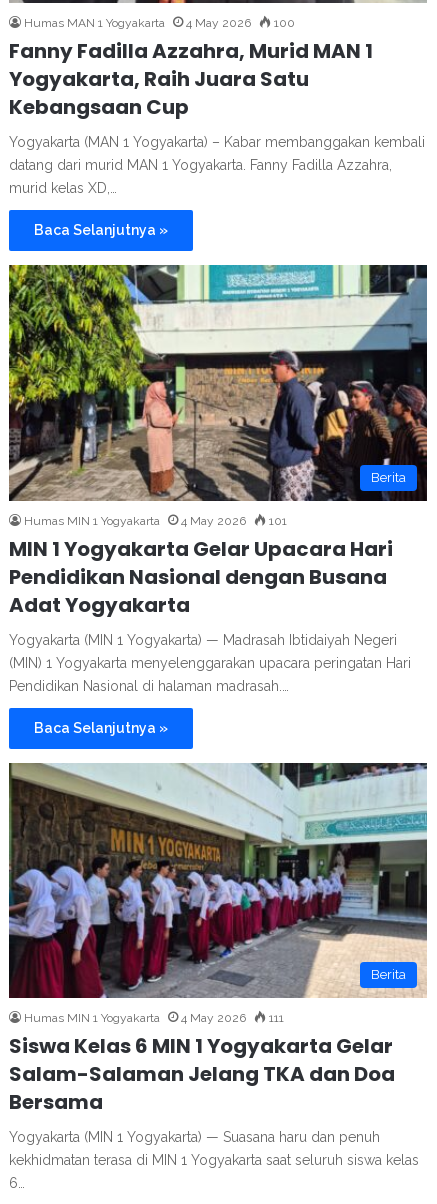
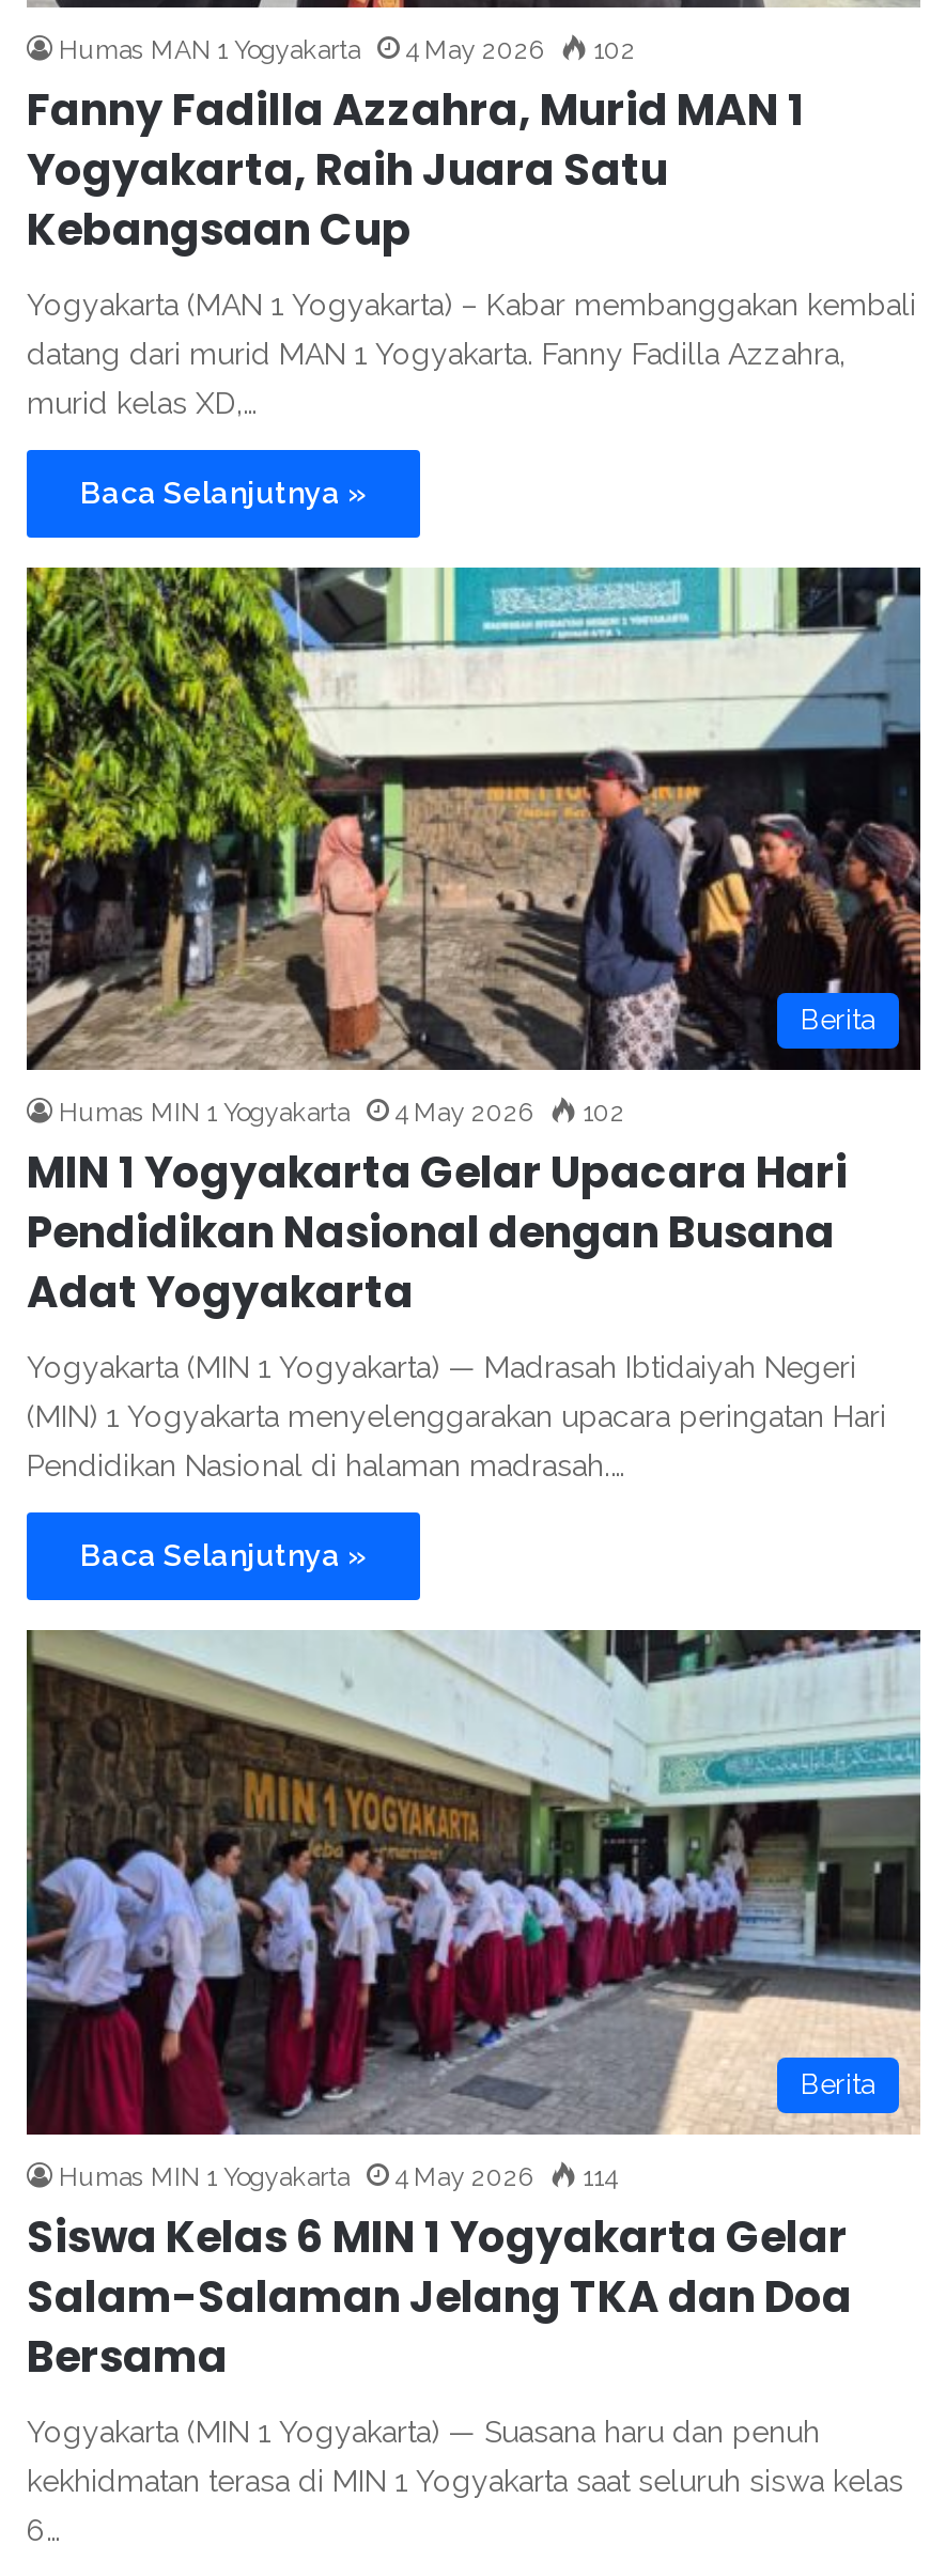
- Humas MAN 1 Yogyakarta 4 May 2026 100
+ Humas MAN 1 Yogyakarta 4 May 2026 102

- Humas MIN 1 Yogyakarta 4 May 2026 101
+ Humas MIN 1 Yogyakarta 4 May 2026 102

- Humas MIN 1 Yogyakarta 4 May 2026 111
+ Humas MIN 1 Yogyakarta 4 May 2026 114
